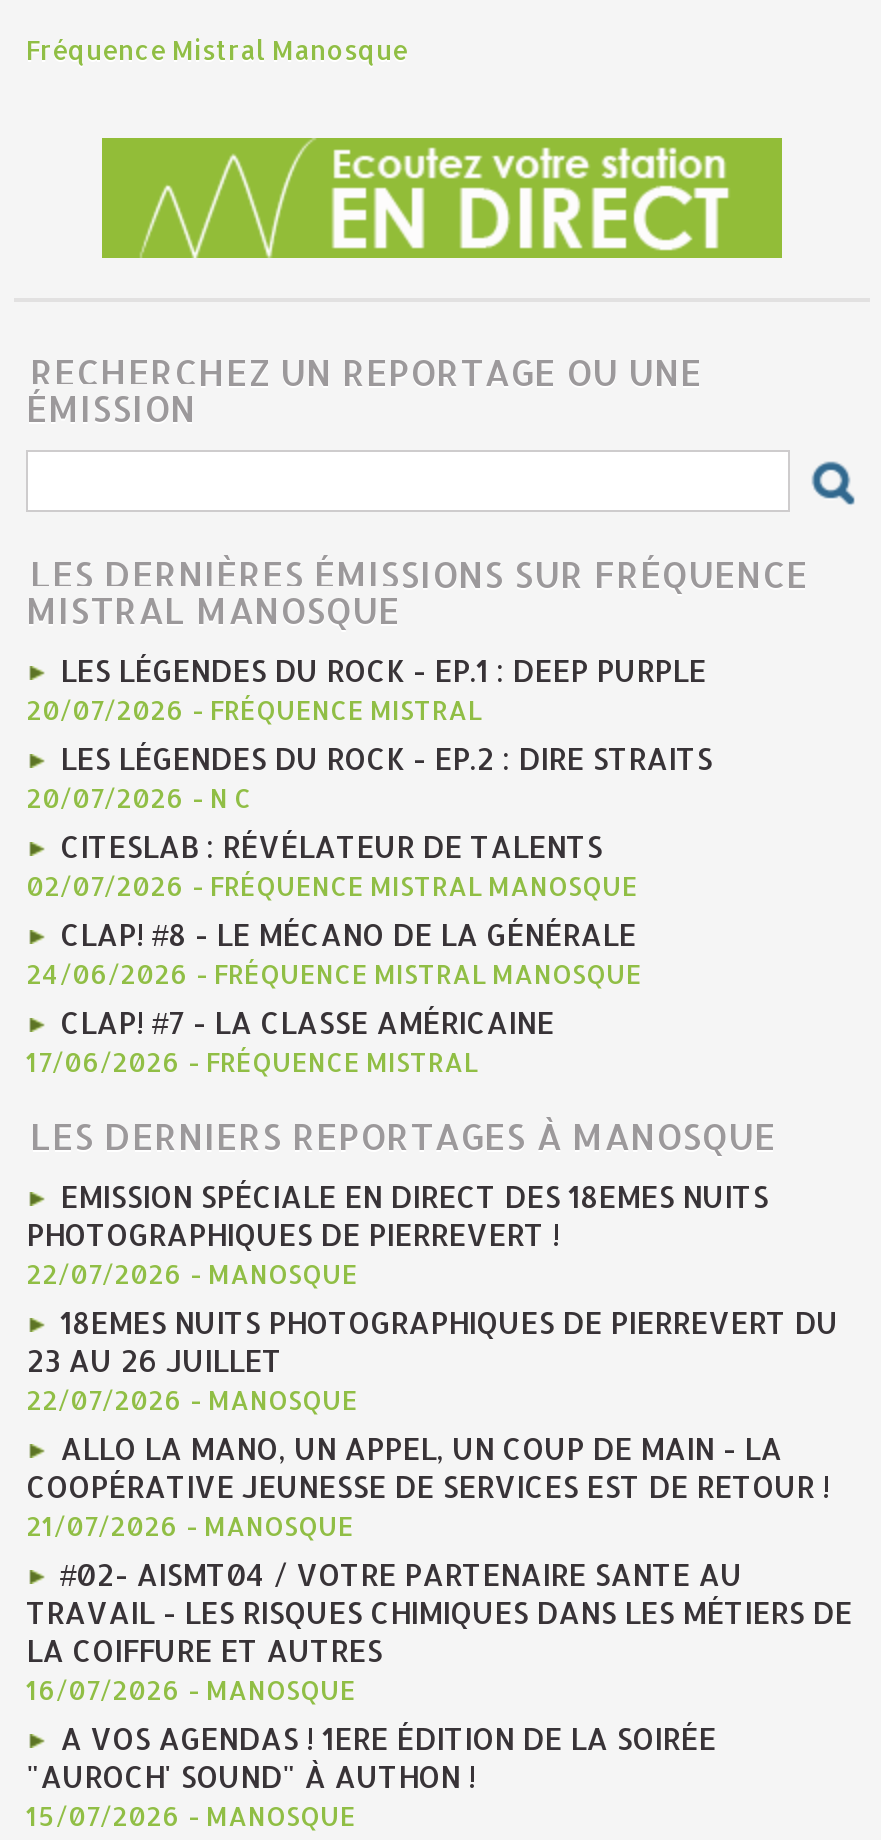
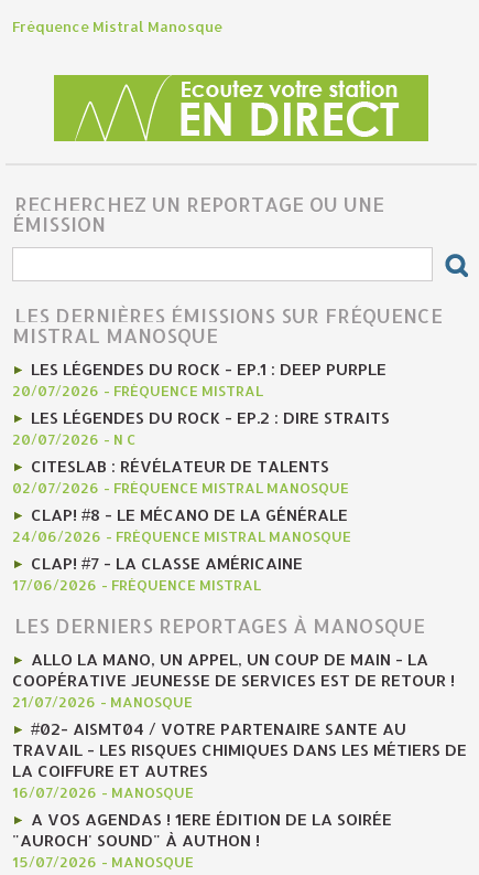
- EMISSION SPÉCIALE EN DIRECT DES 18EMES NUITS
- PHOTOGRAPHIQUES DE PIERREVERT !
- 22/07/2026 - MANOSQUE
- 18EMES NUITS PHOTOGRAPHIQUES DE PIERREVERT DU
- 23 AU 26 JUILLET
- 22/07/2026 - MANOSQUE
